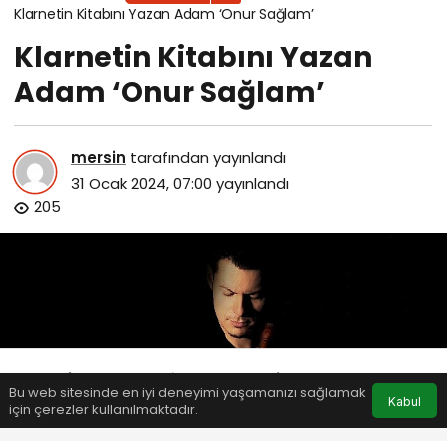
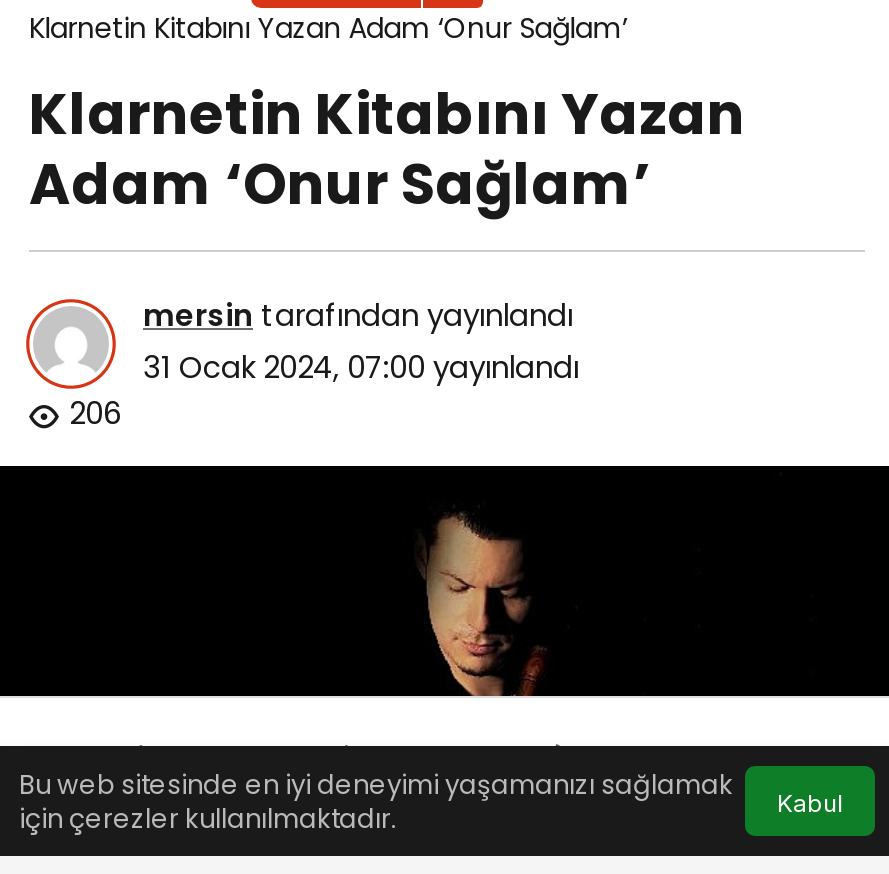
- 205
+ 206
